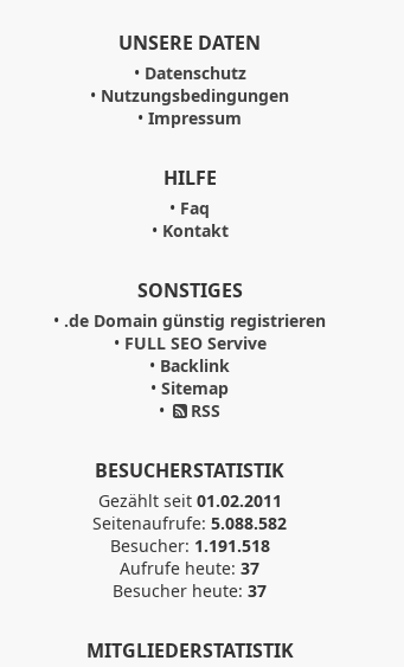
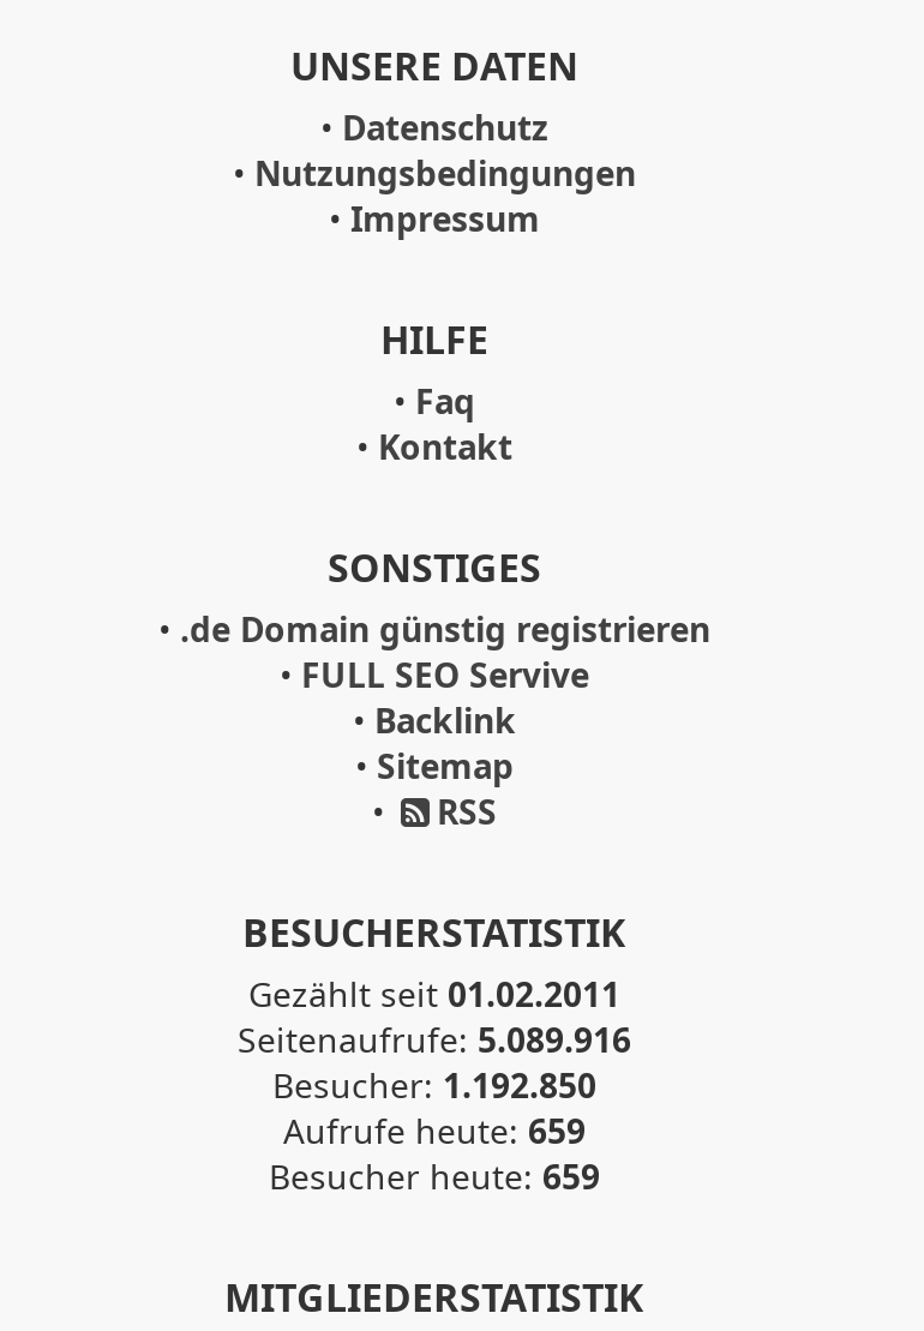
- Seitenaufrufe: 5.088.582
+ Seitenaufrufe: 5.089.916

- Besucher: 1.191.518
+ Besucher: 1.192.850

- Aufrufe heute: 37
+ Aufrufe heute: 659

- Besucher heute: 37
+ Besucher heute: 659
